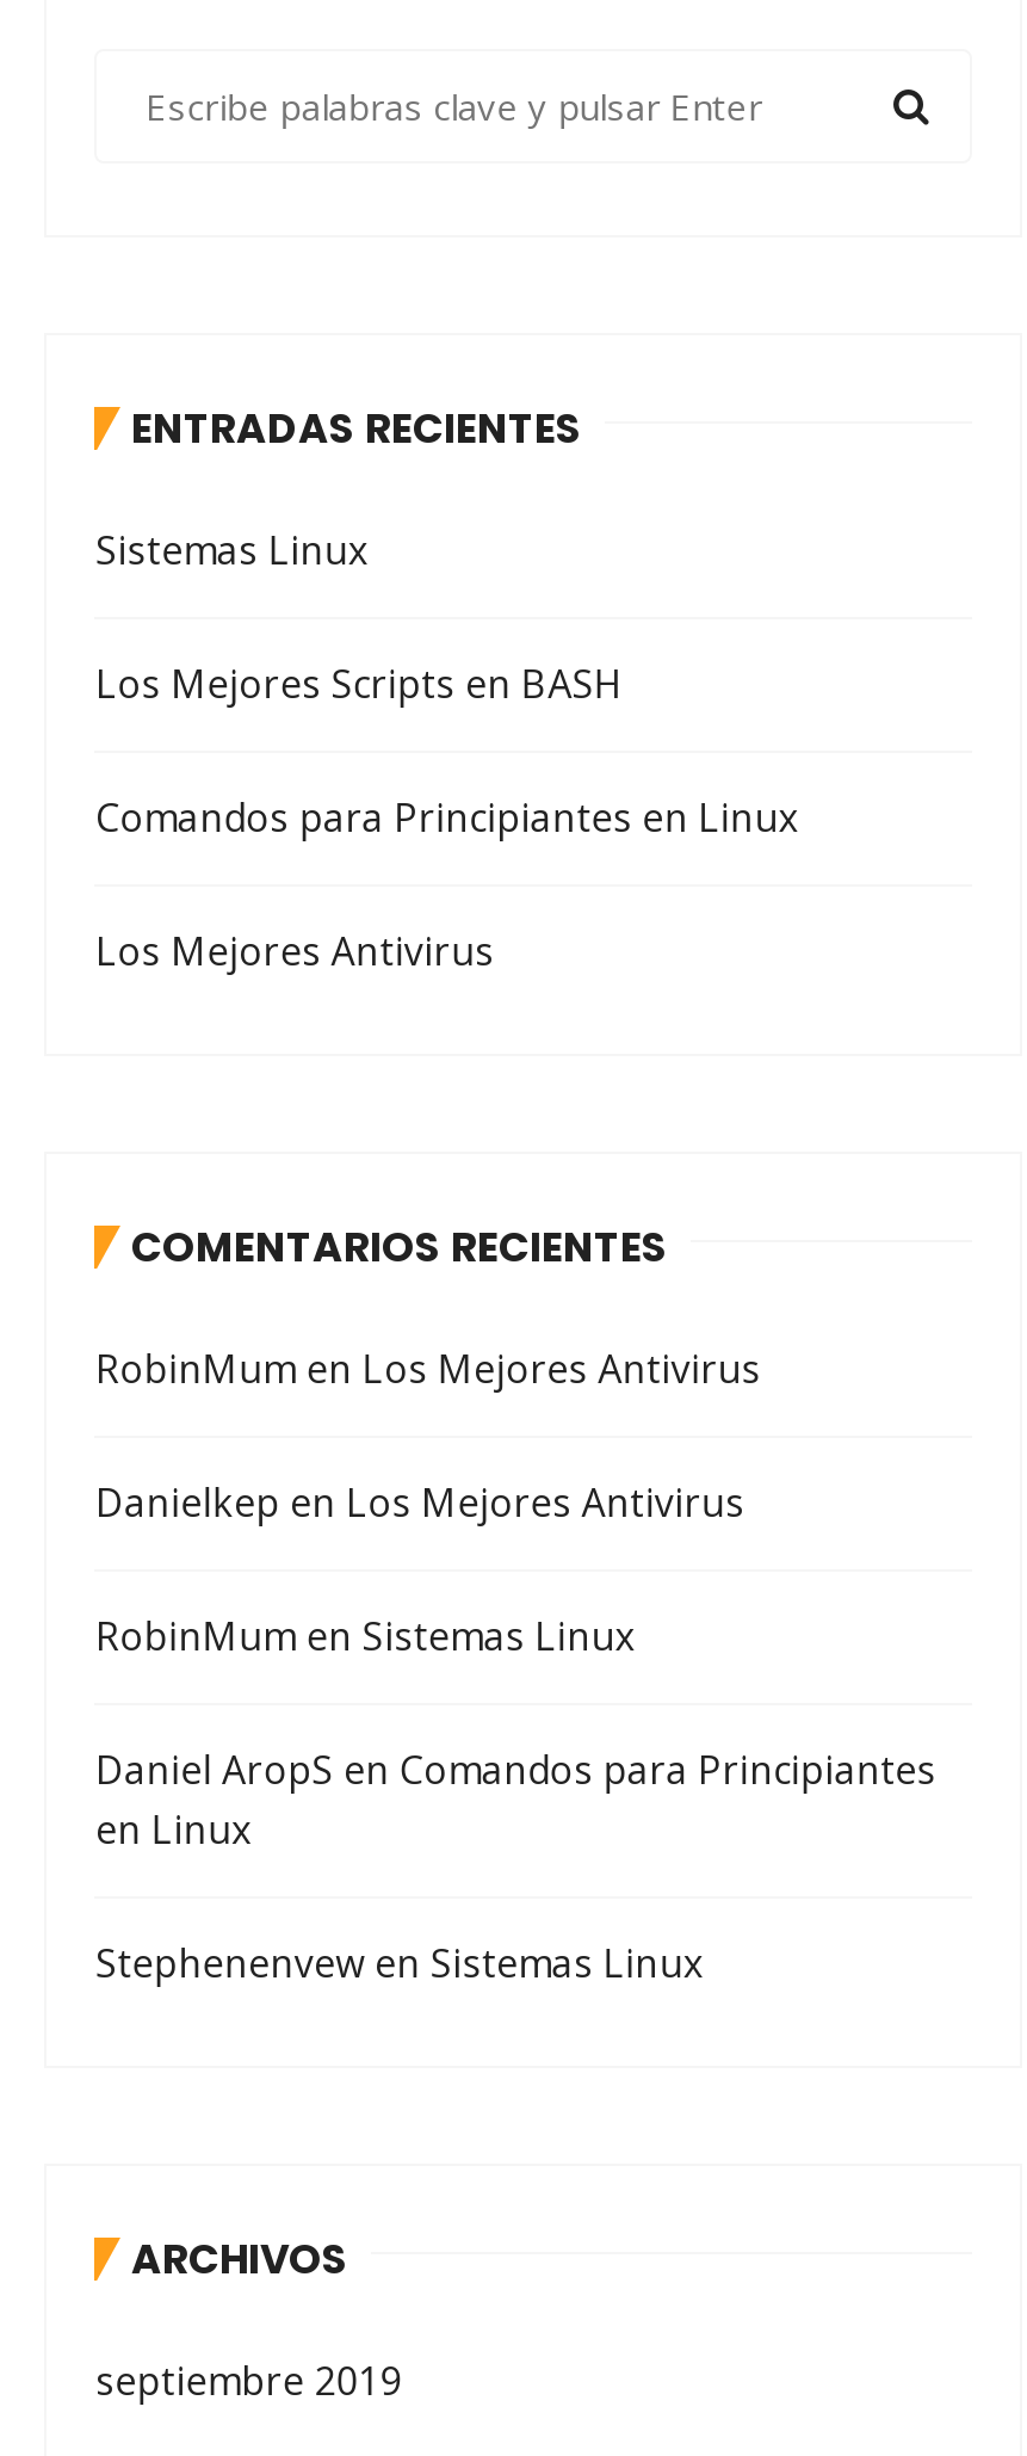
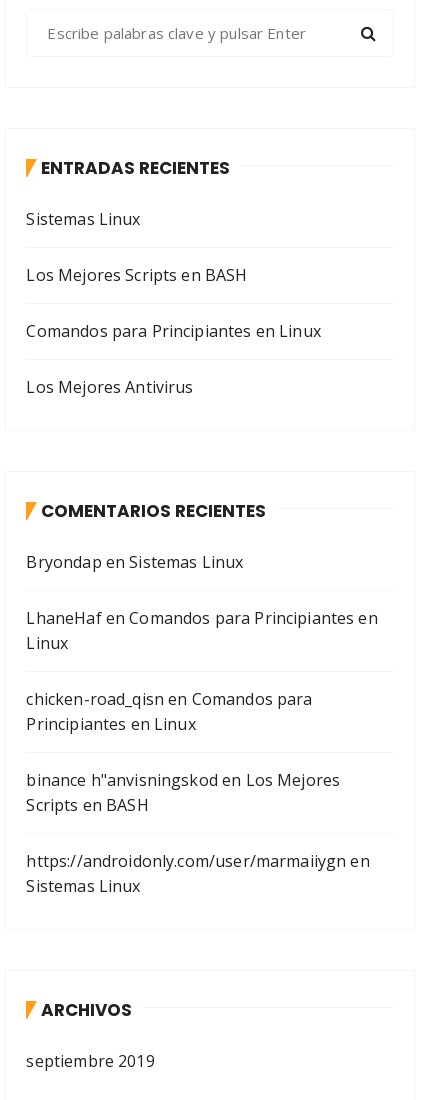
- RobinMum en Los Mejores Antivirus
+ Bryondap en Sistemas Linux

- Danielkep en Los Mejores Antivirus
+ LhaneHaf en Comandos para Principiantes en
+ Linux

- RobinMum en Sistemas Linux
+ chicken-road_qisn en Comandos para
+ Principiantes en Linux

- Daniel AropS en Comandos para Principiantes
- en Linux
+ binance h"anvisningskod en Los Mejores
+ Scripts en BASH

- Stephenenvew en Sistemas Linux
+ https://androidonly.com/user/marmaiiygn en
+ Sistemas Linux
